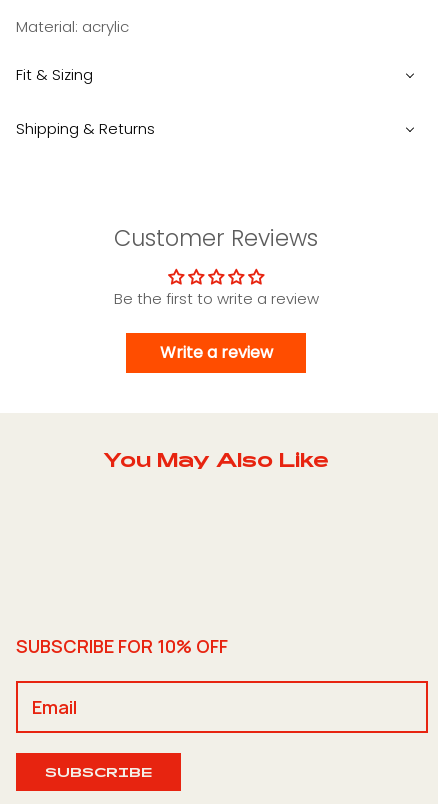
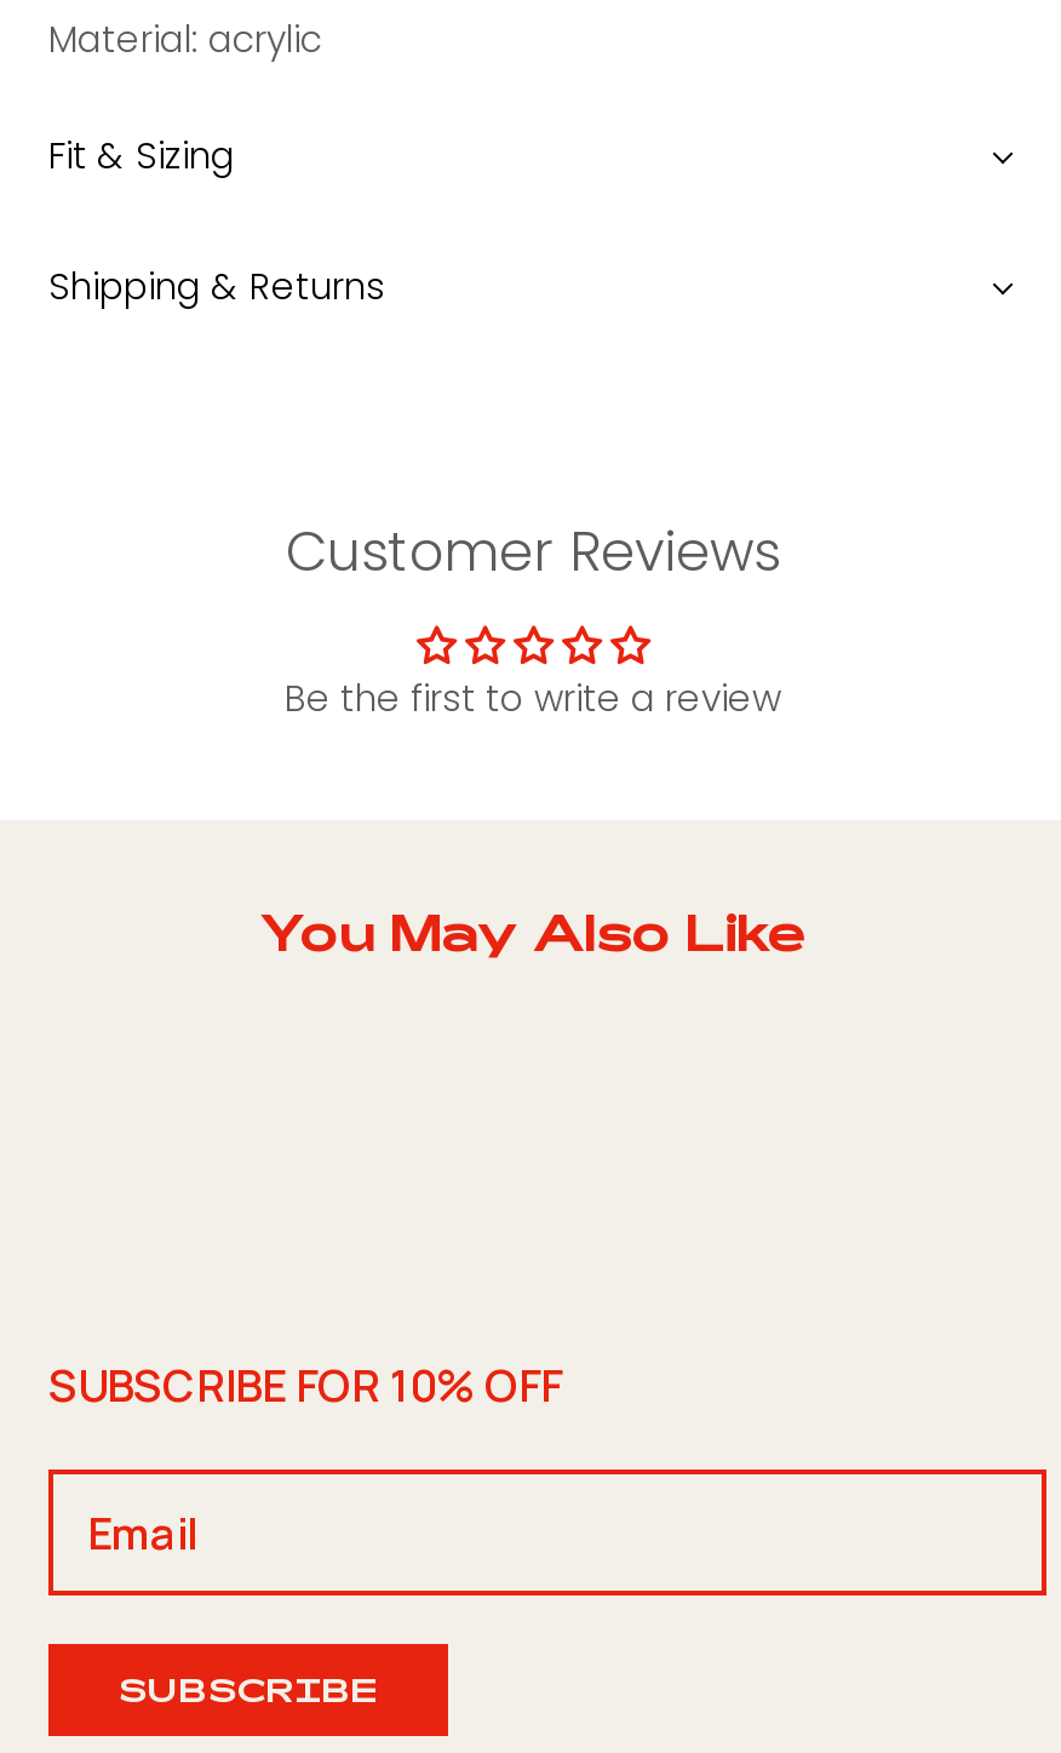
- Write a review
